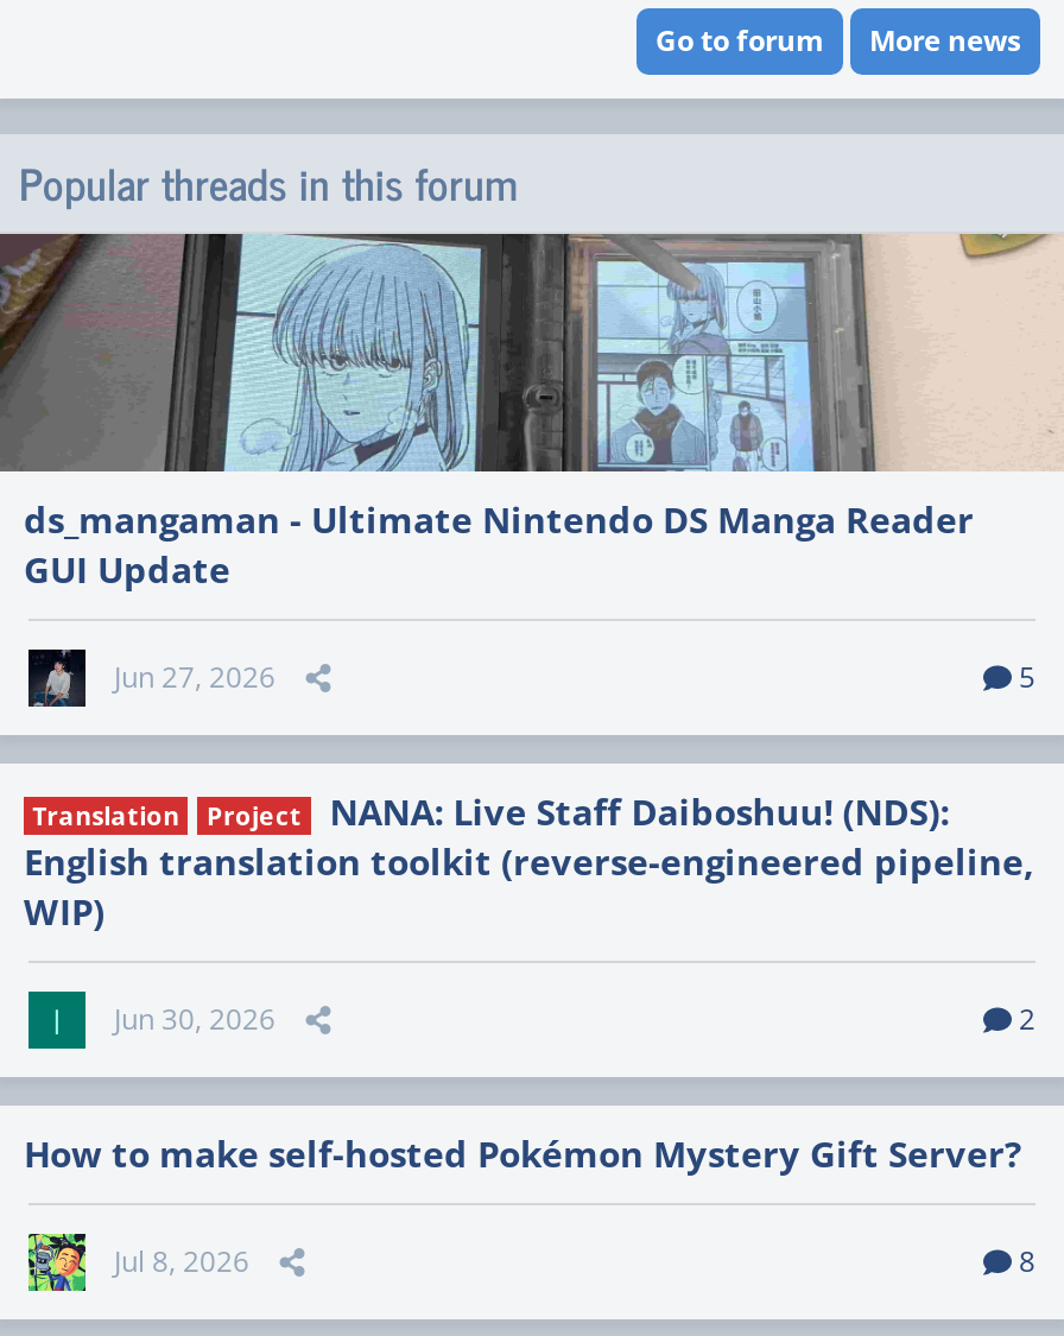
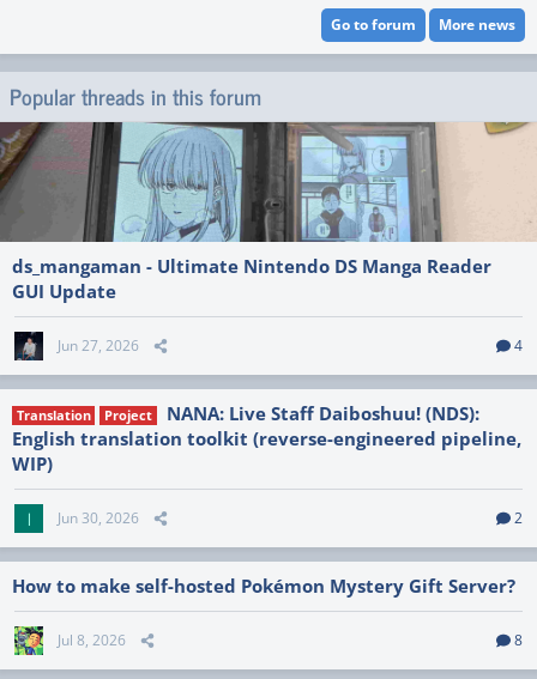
- 5
+ 4
